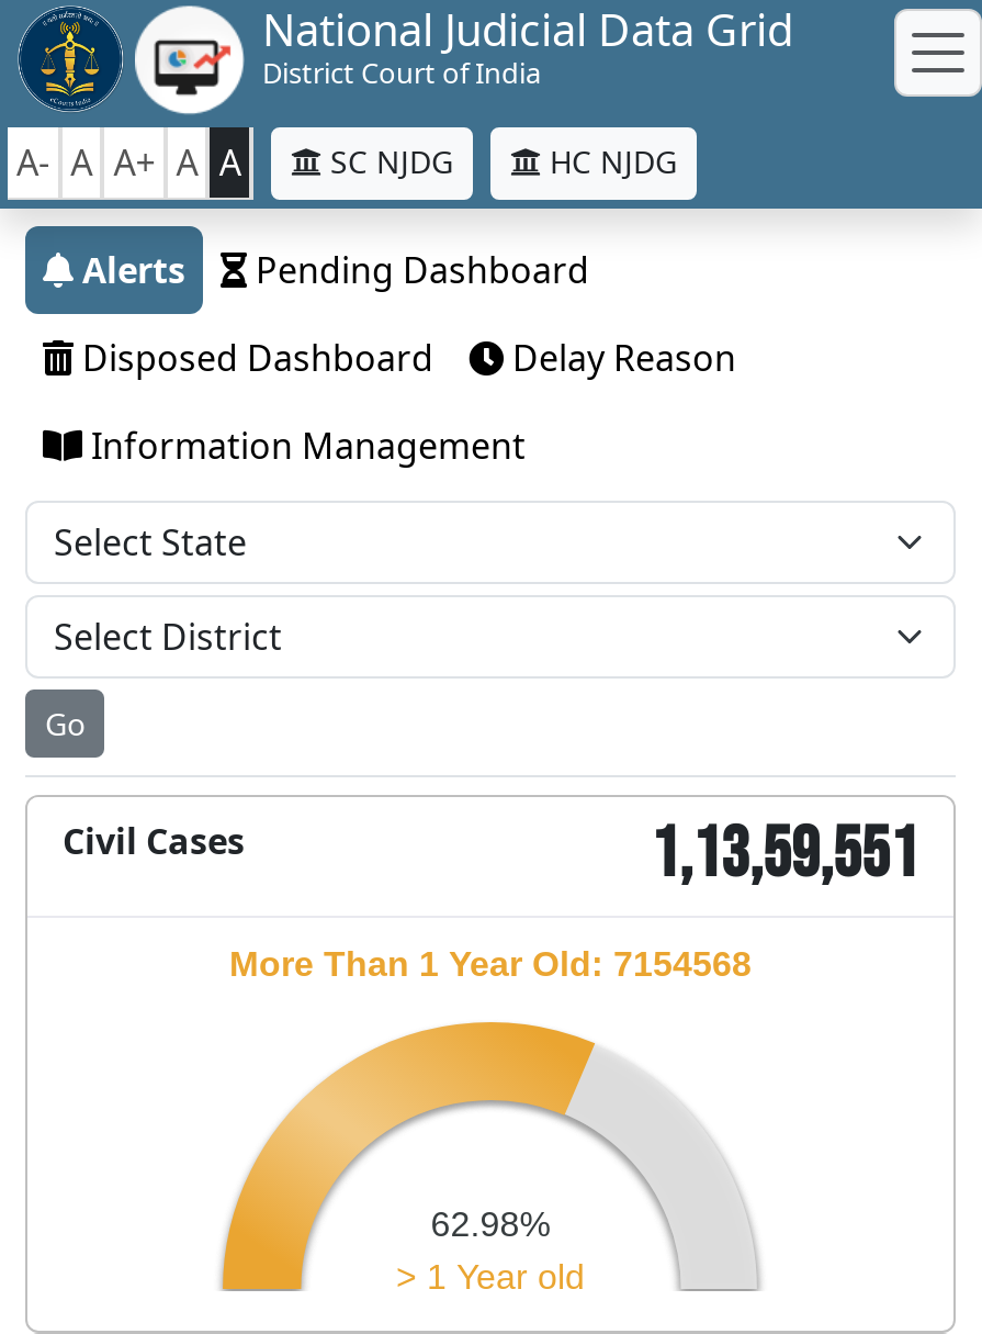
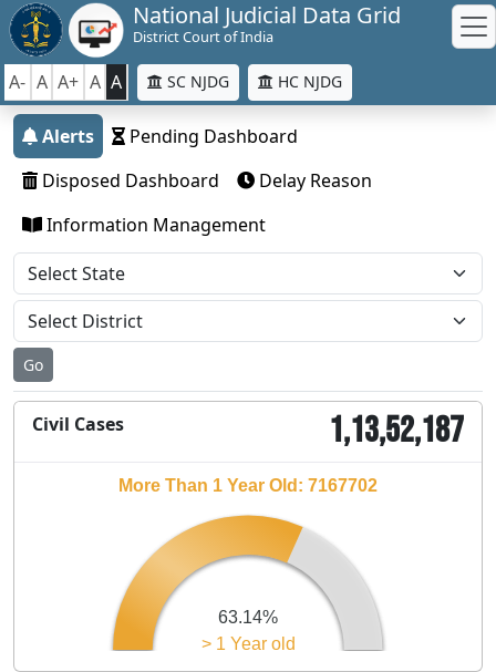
- 1,13,59,551
+ 1,13,52,187

- More Than 1 Year Old: 7154568
+ More Than 1 Year Old: 7167702

- 62.98%
+ 63.14%
